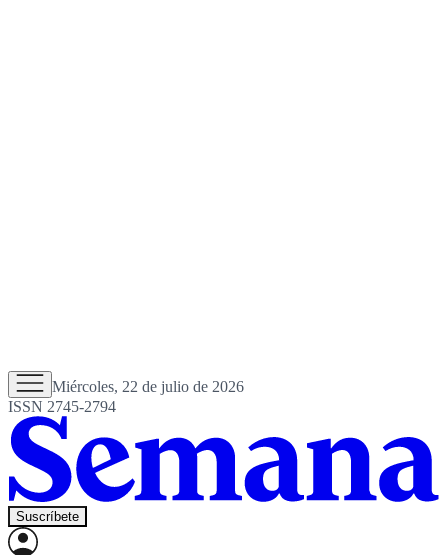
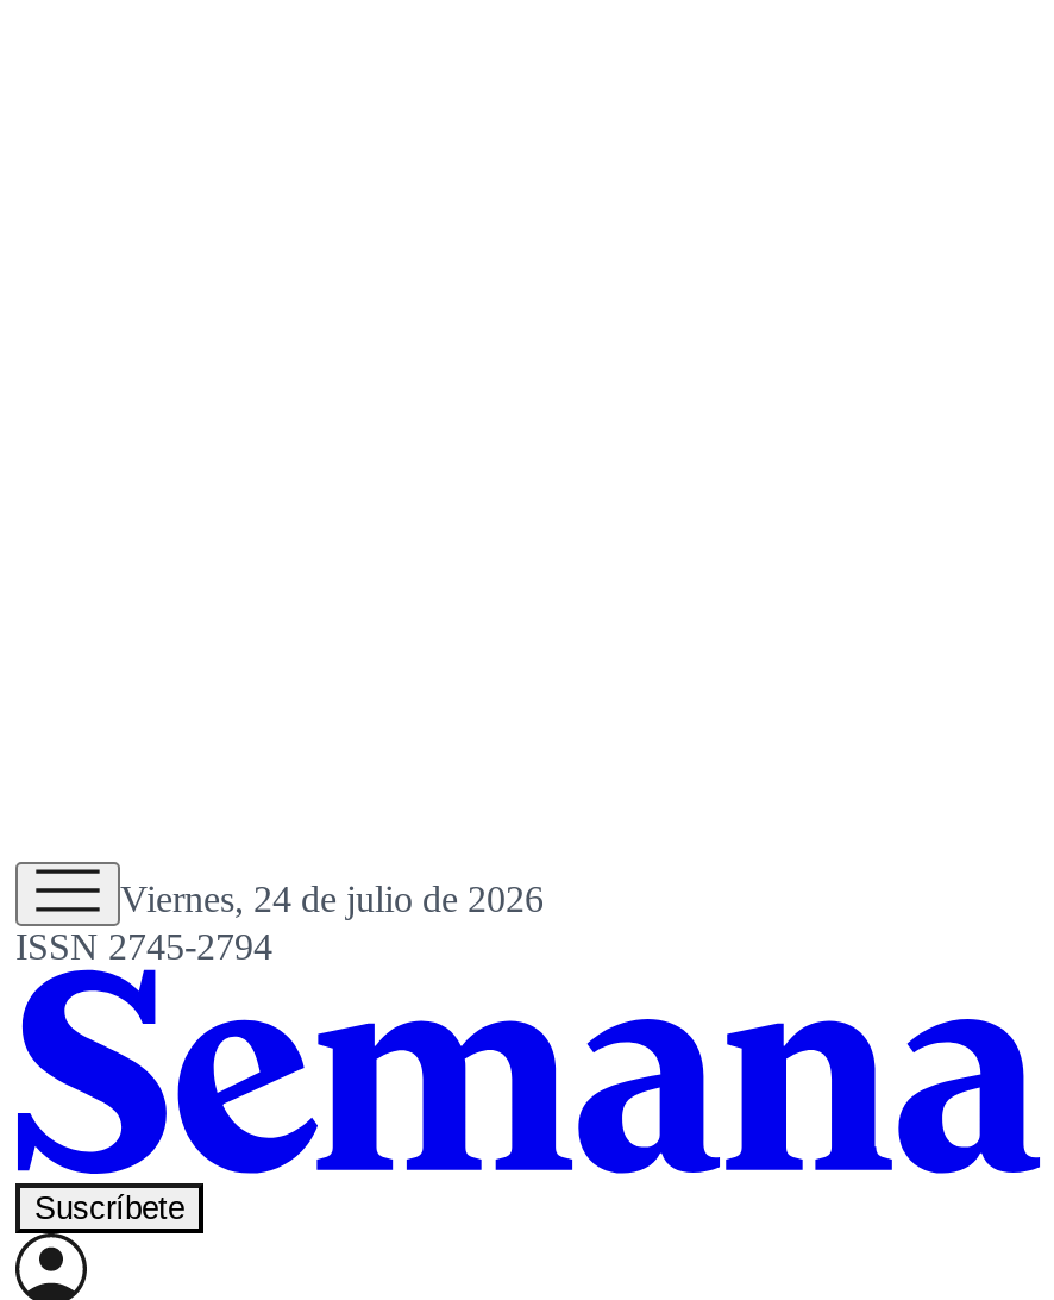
- Miércoles, 22 de julio de 2026
+ Viernes, 24 de julio de 2026
